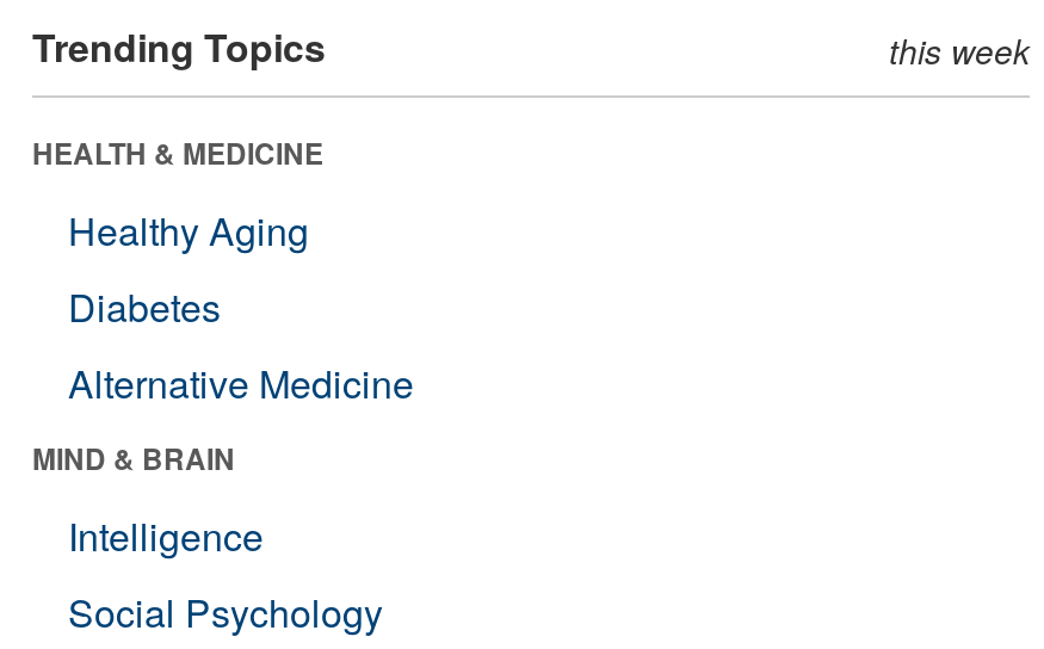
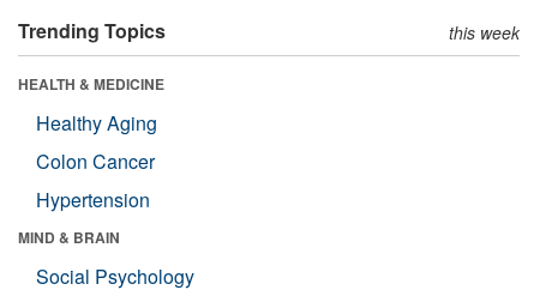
- Diabetes
- Alternative Medicine
+ Colon Cancer
+ Hypertension

- Intelligence
